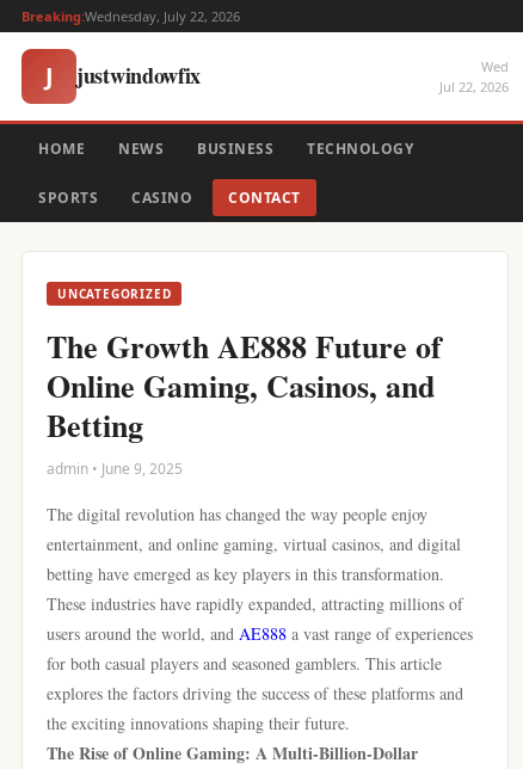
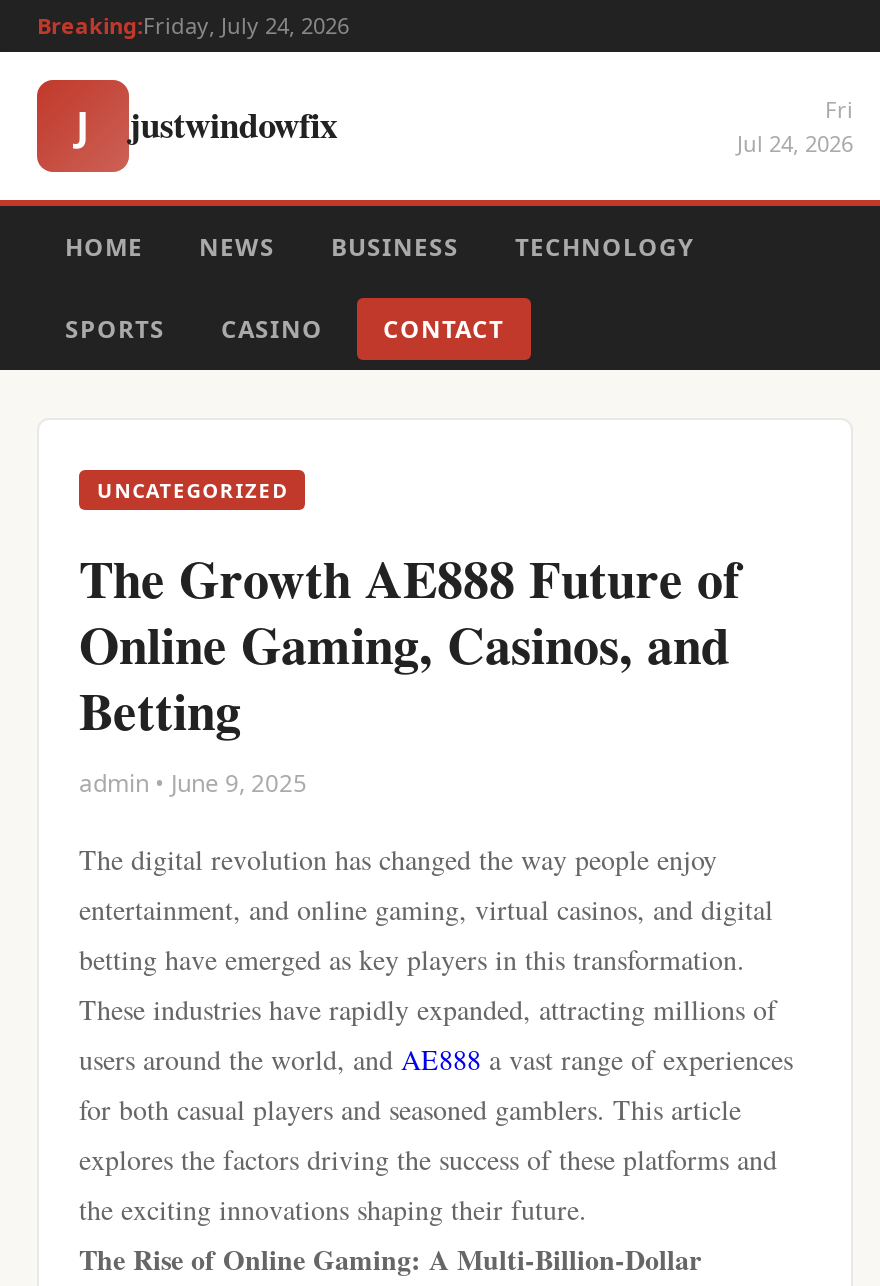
- Breaking:Wednesday, July 22, 2026
+ Breaking:Friday, July 24, 2026

- Wed
- Jul 22, 2026
+ Fri
+ Jul 24, 2026
